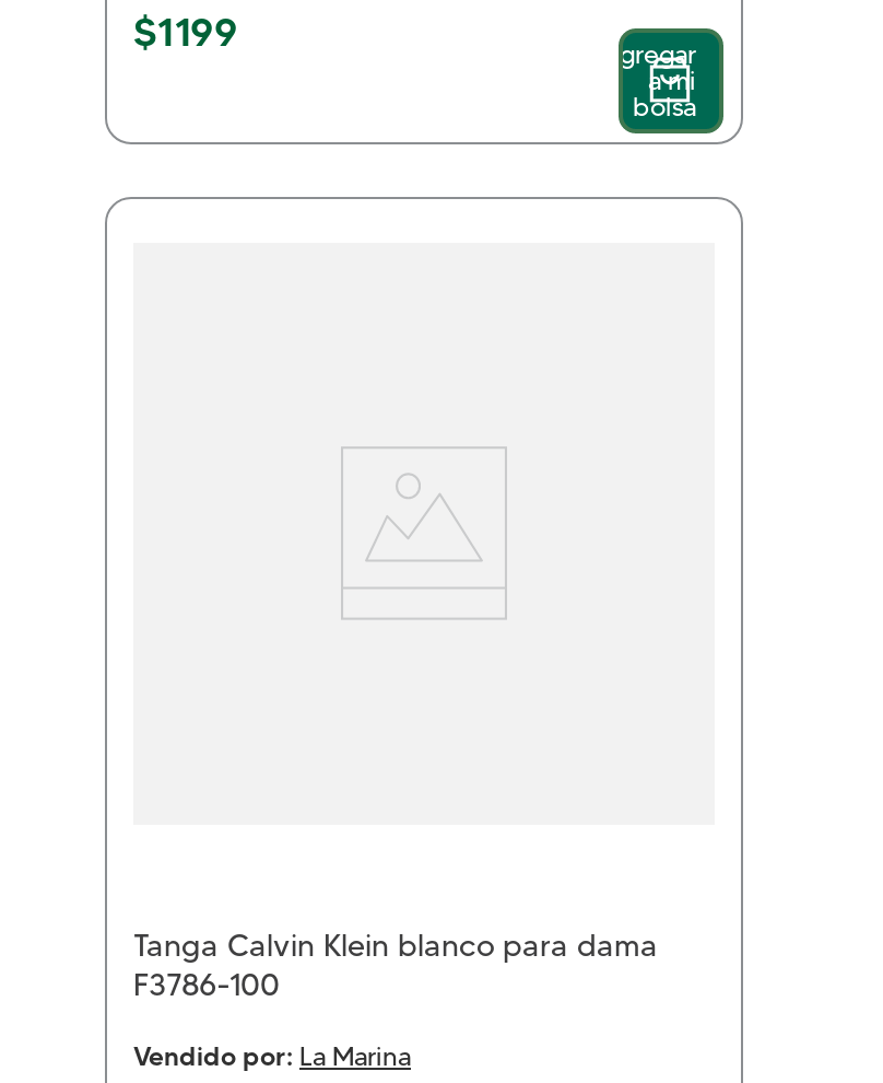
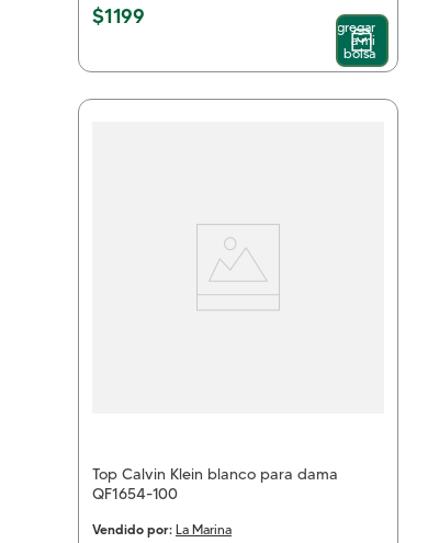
- Tanga Calvin Klein blanco para dama
- F3786-100
+ Top Calvin Klein blanco para dama
+ QF1654-100
